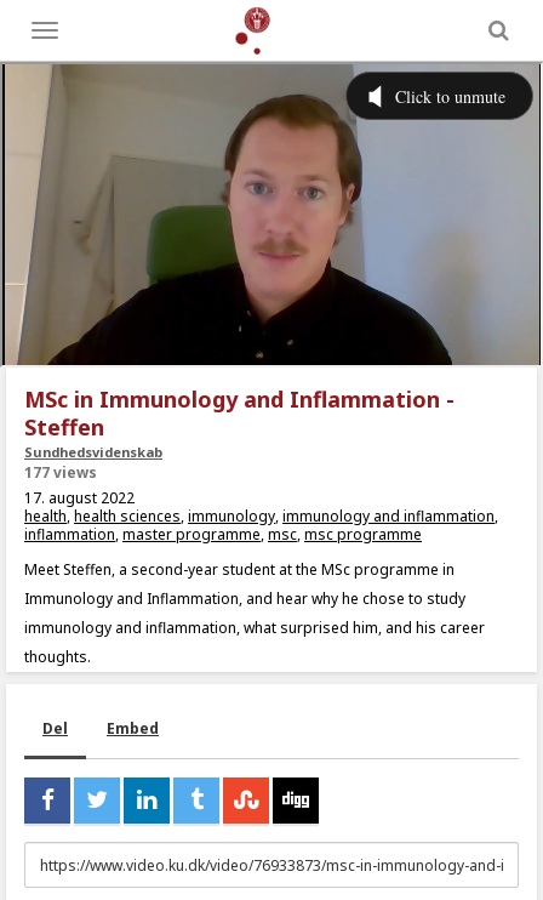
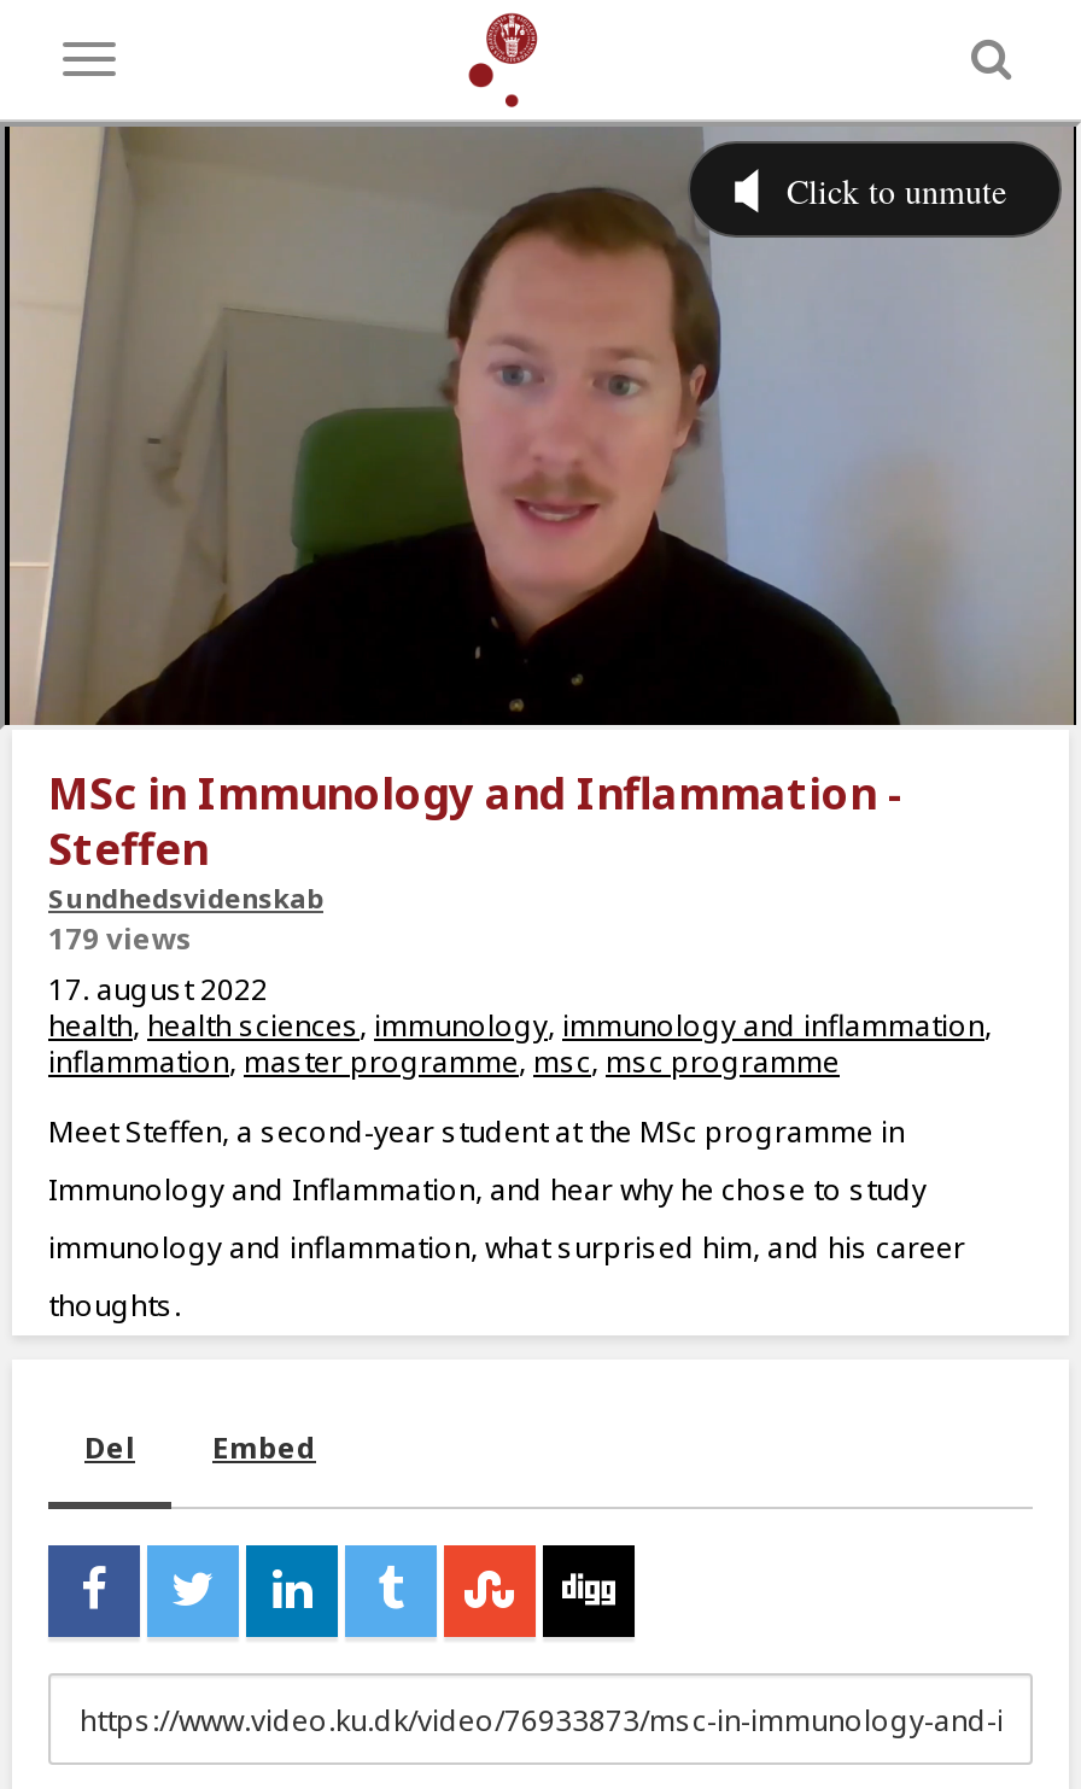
- 177 views
+ 179 views
